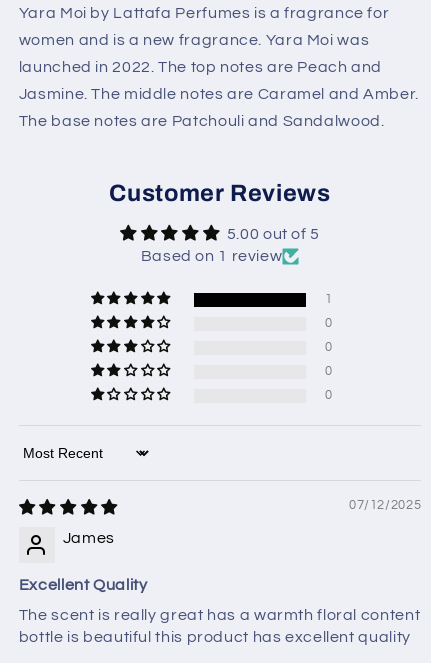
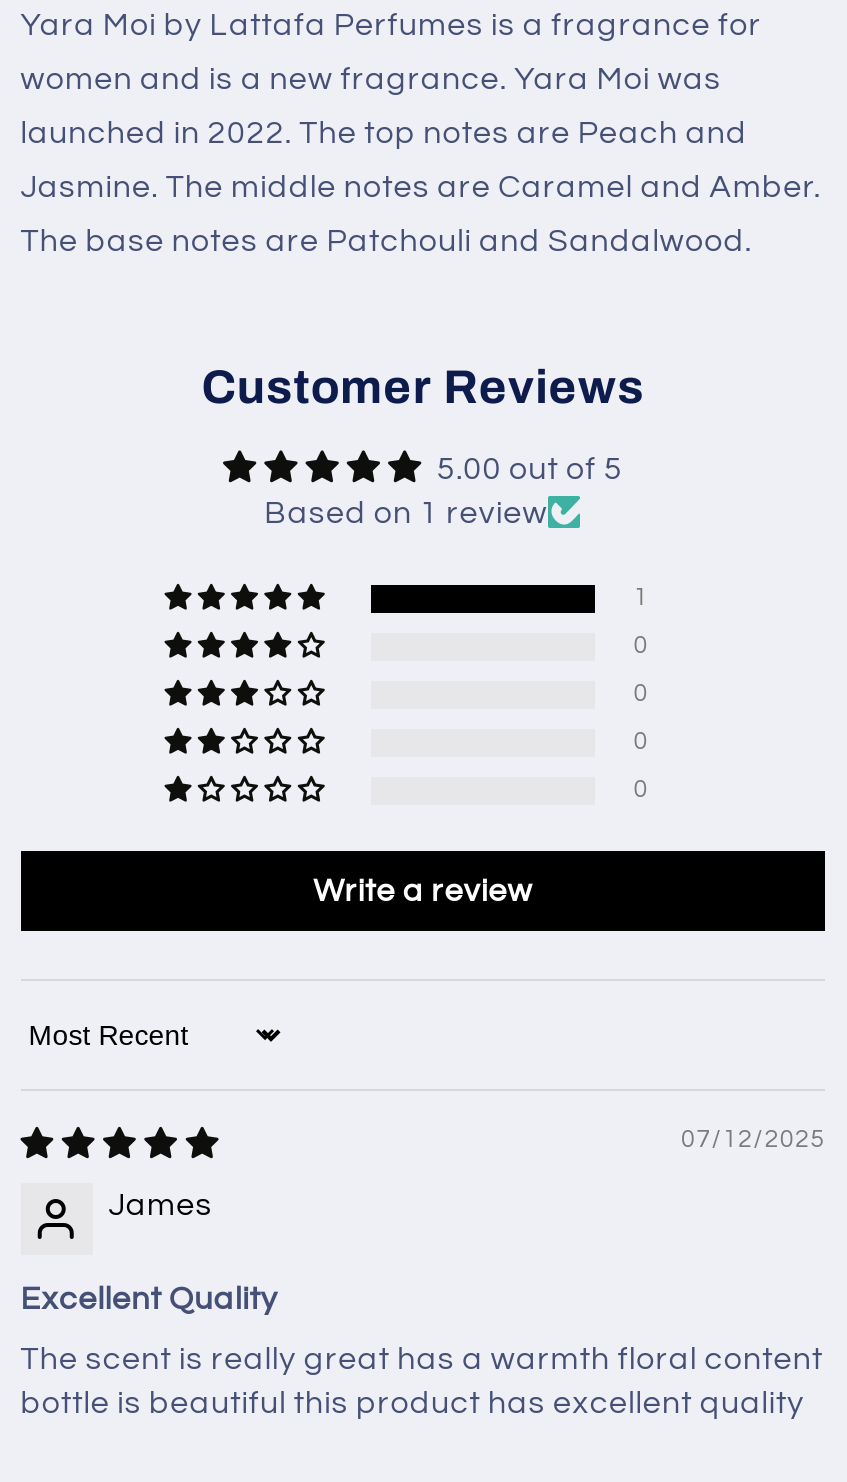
+ Write a review
